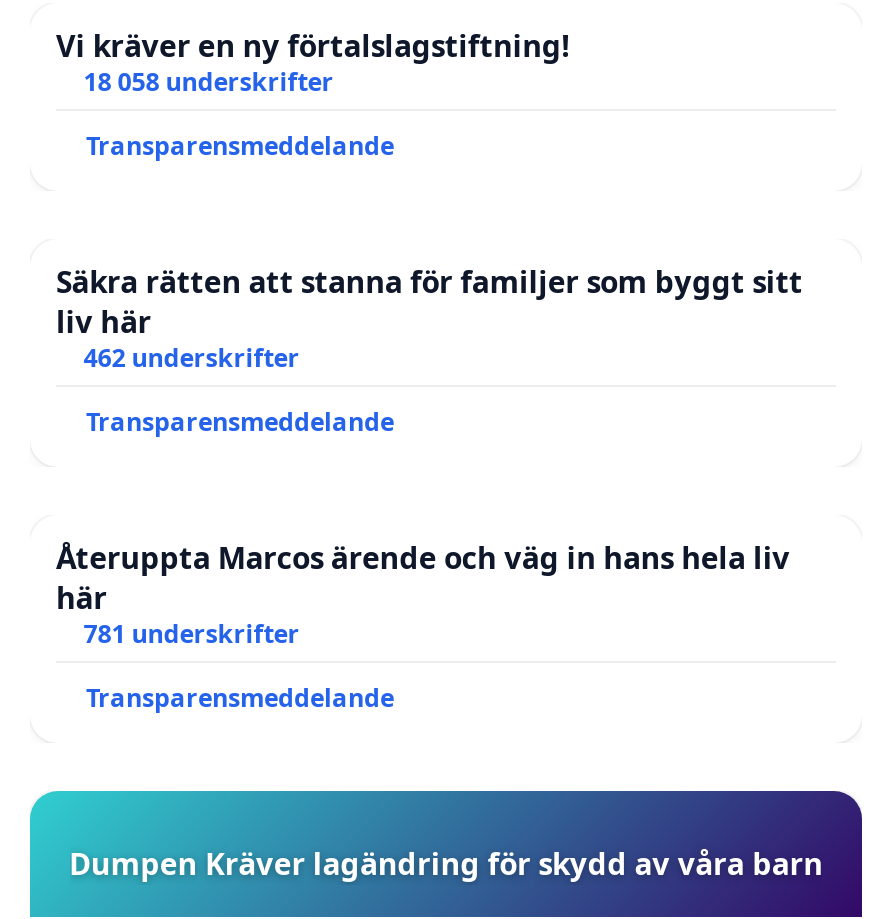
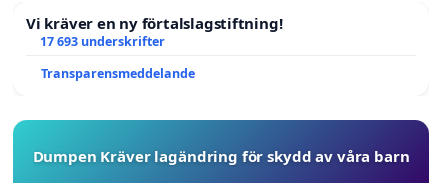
- 18 058 underskrifter
- Transparensmeddelande
- Säkra rätten att stanna för familjer som byggt sitt
- liv här
- 462 underskrifter
- Transparensmeddelande
- Återuppta Marcos ärende och väg in hans hela liv
- här
- 781 underskrifter
+ 17 693 underskrifter
